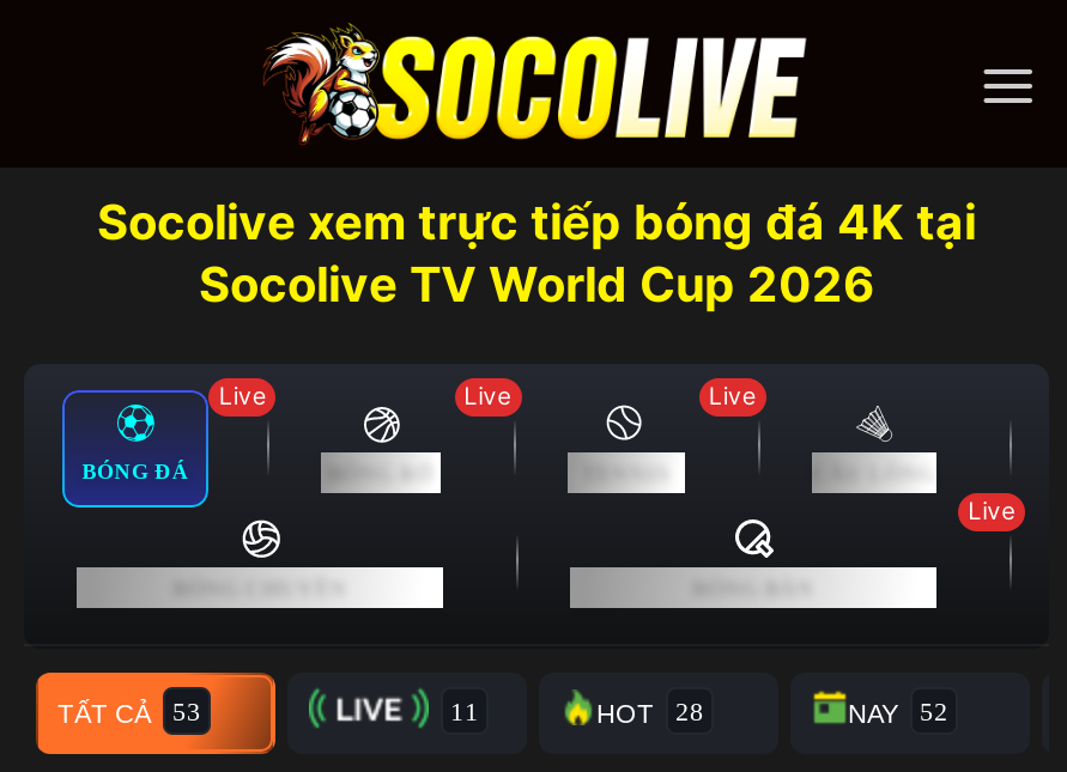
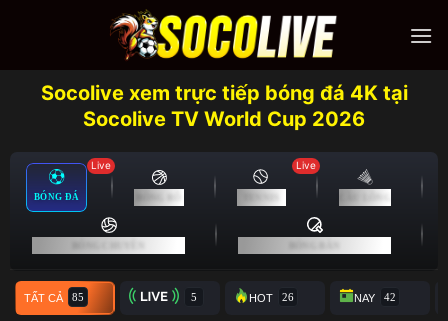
- Live

- Live
